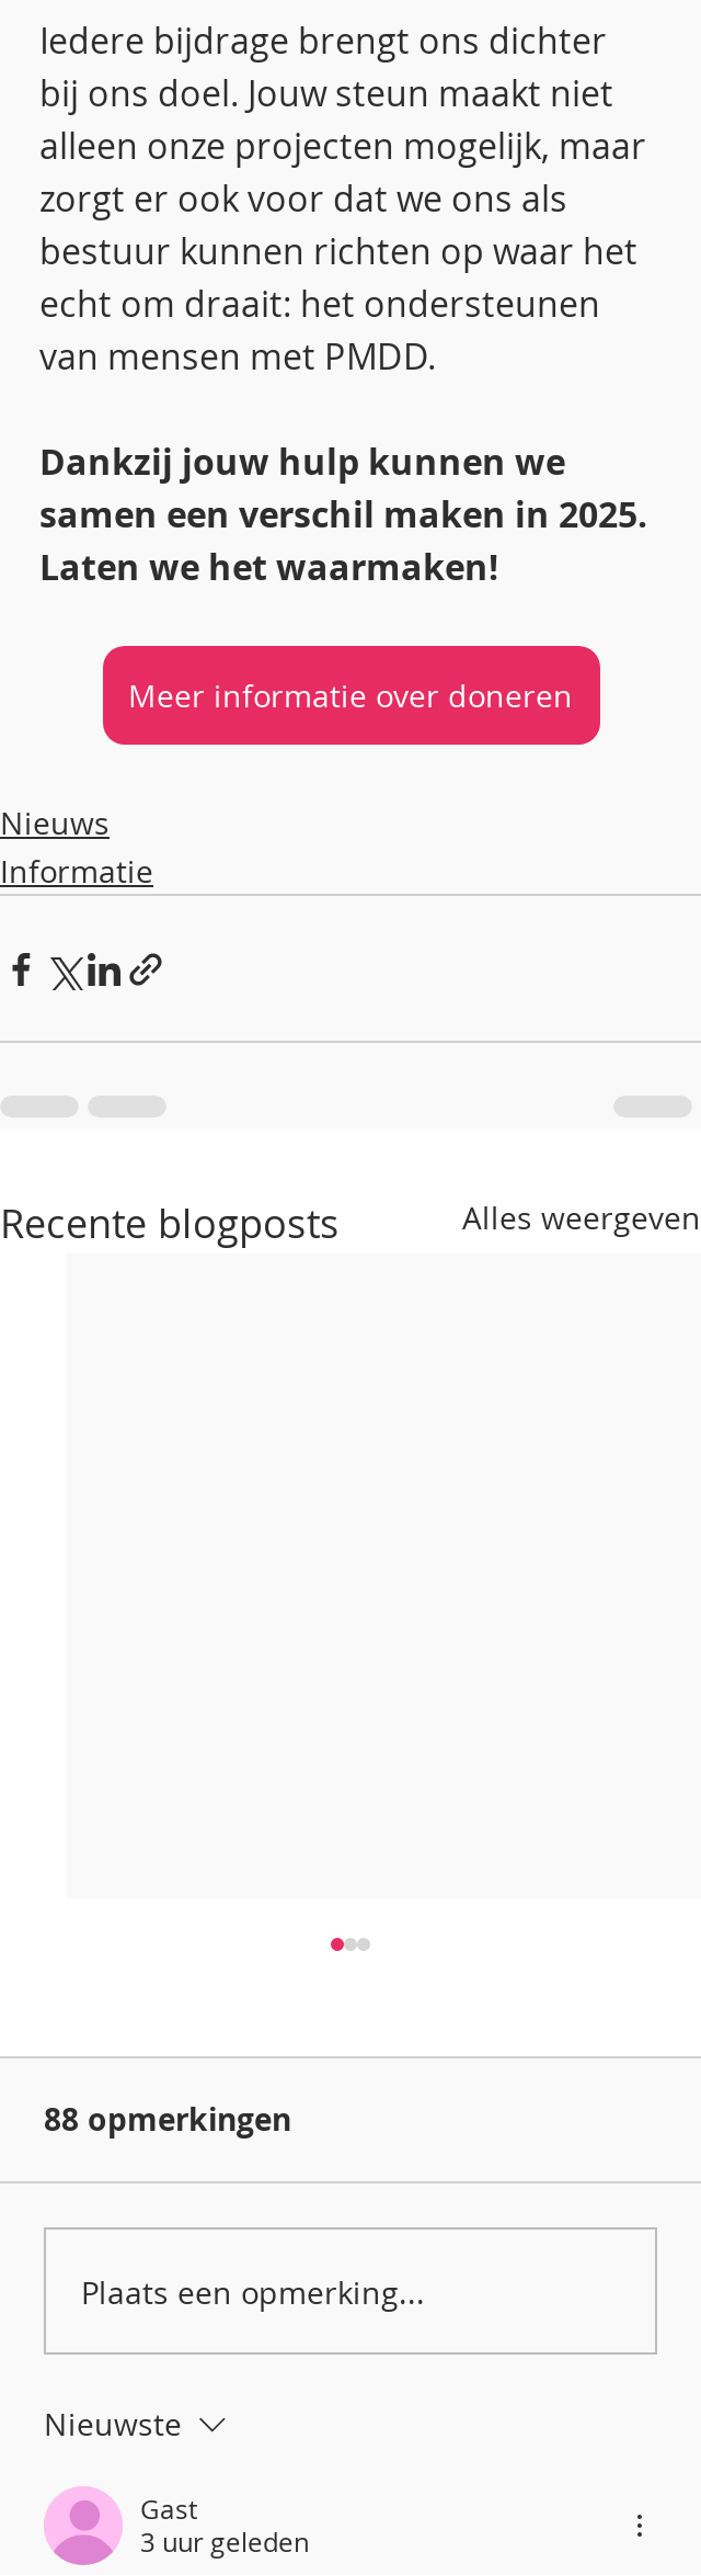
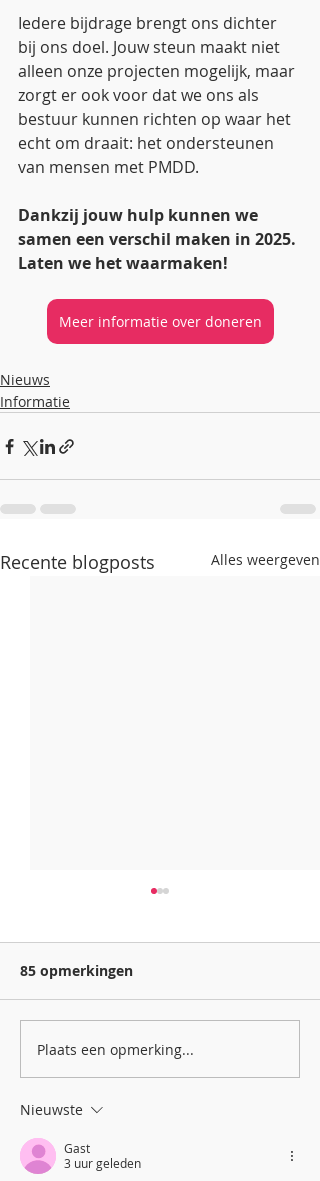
- 88 opmerkingen
+ 85 opmerkingen
